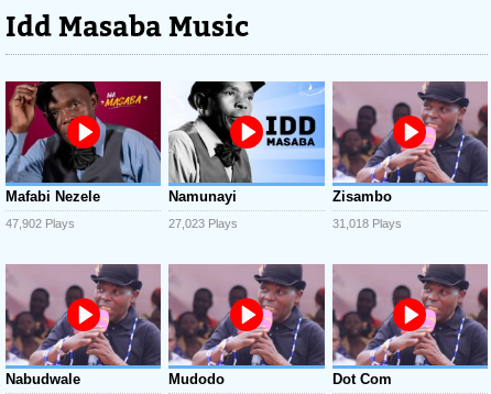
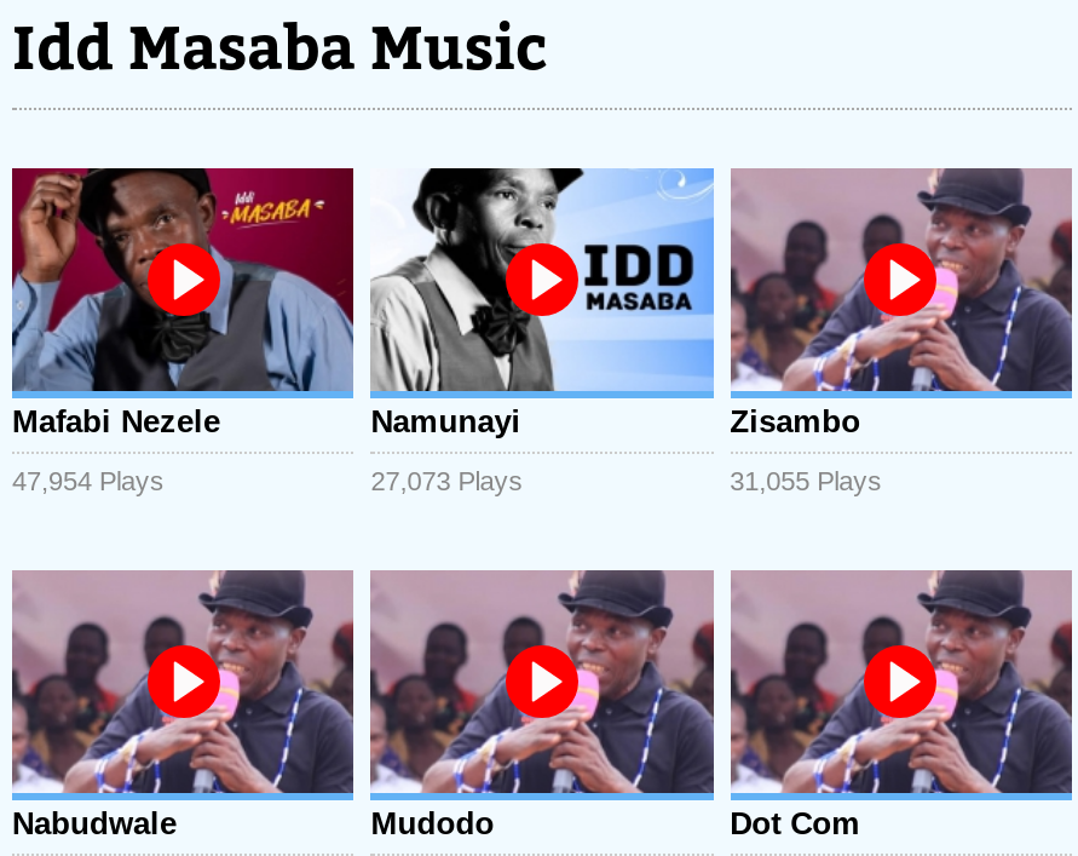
- 47,902 Plays
+ 47,954 Plays

- 27,023 Plays
+ 27,073 Plays

- 31,018 Plays
+ 31,055 Plays
